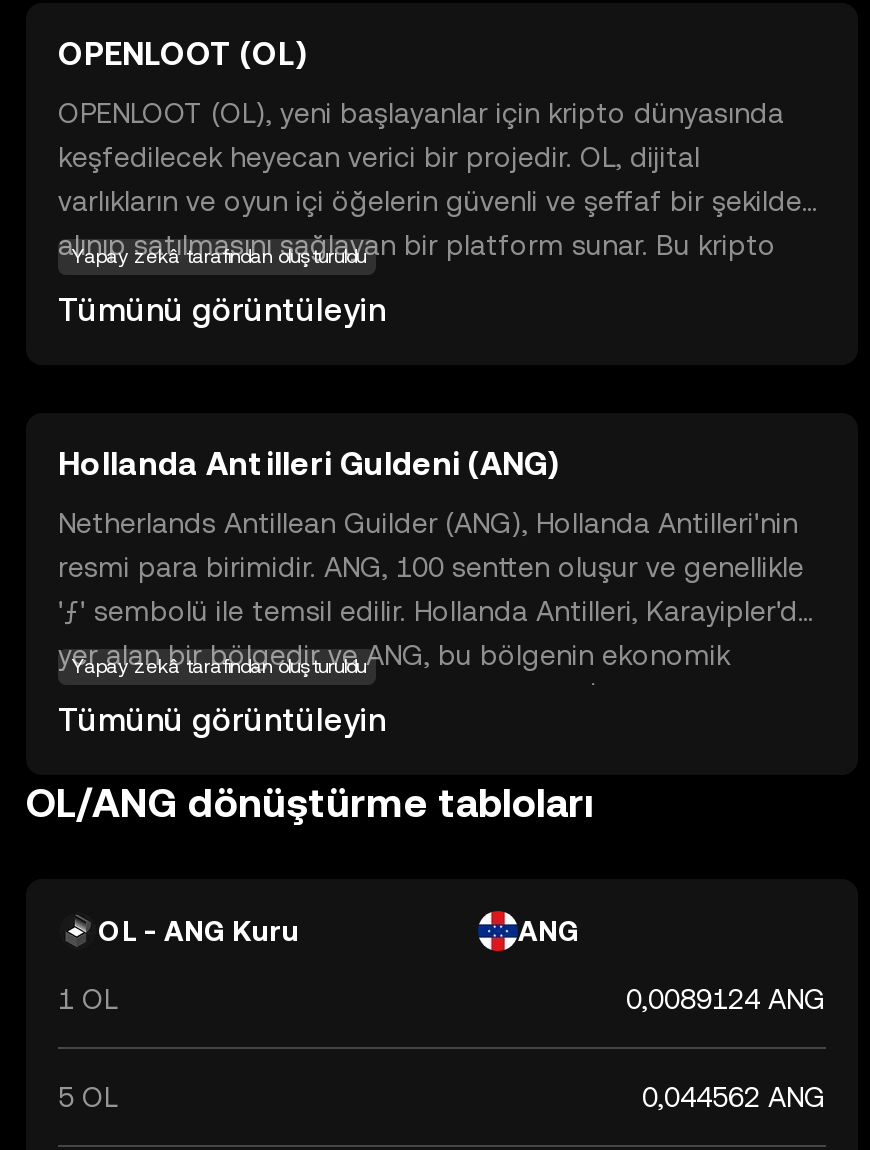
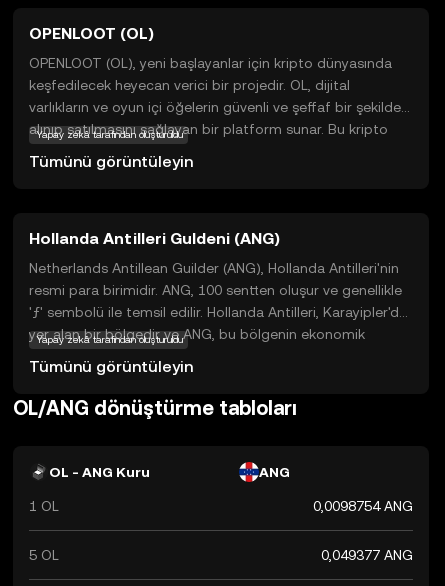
- 0,0089124 ANG
+ 0,0098754 ANG

- 0,044562 ANG
+ 0,049377 ANG
